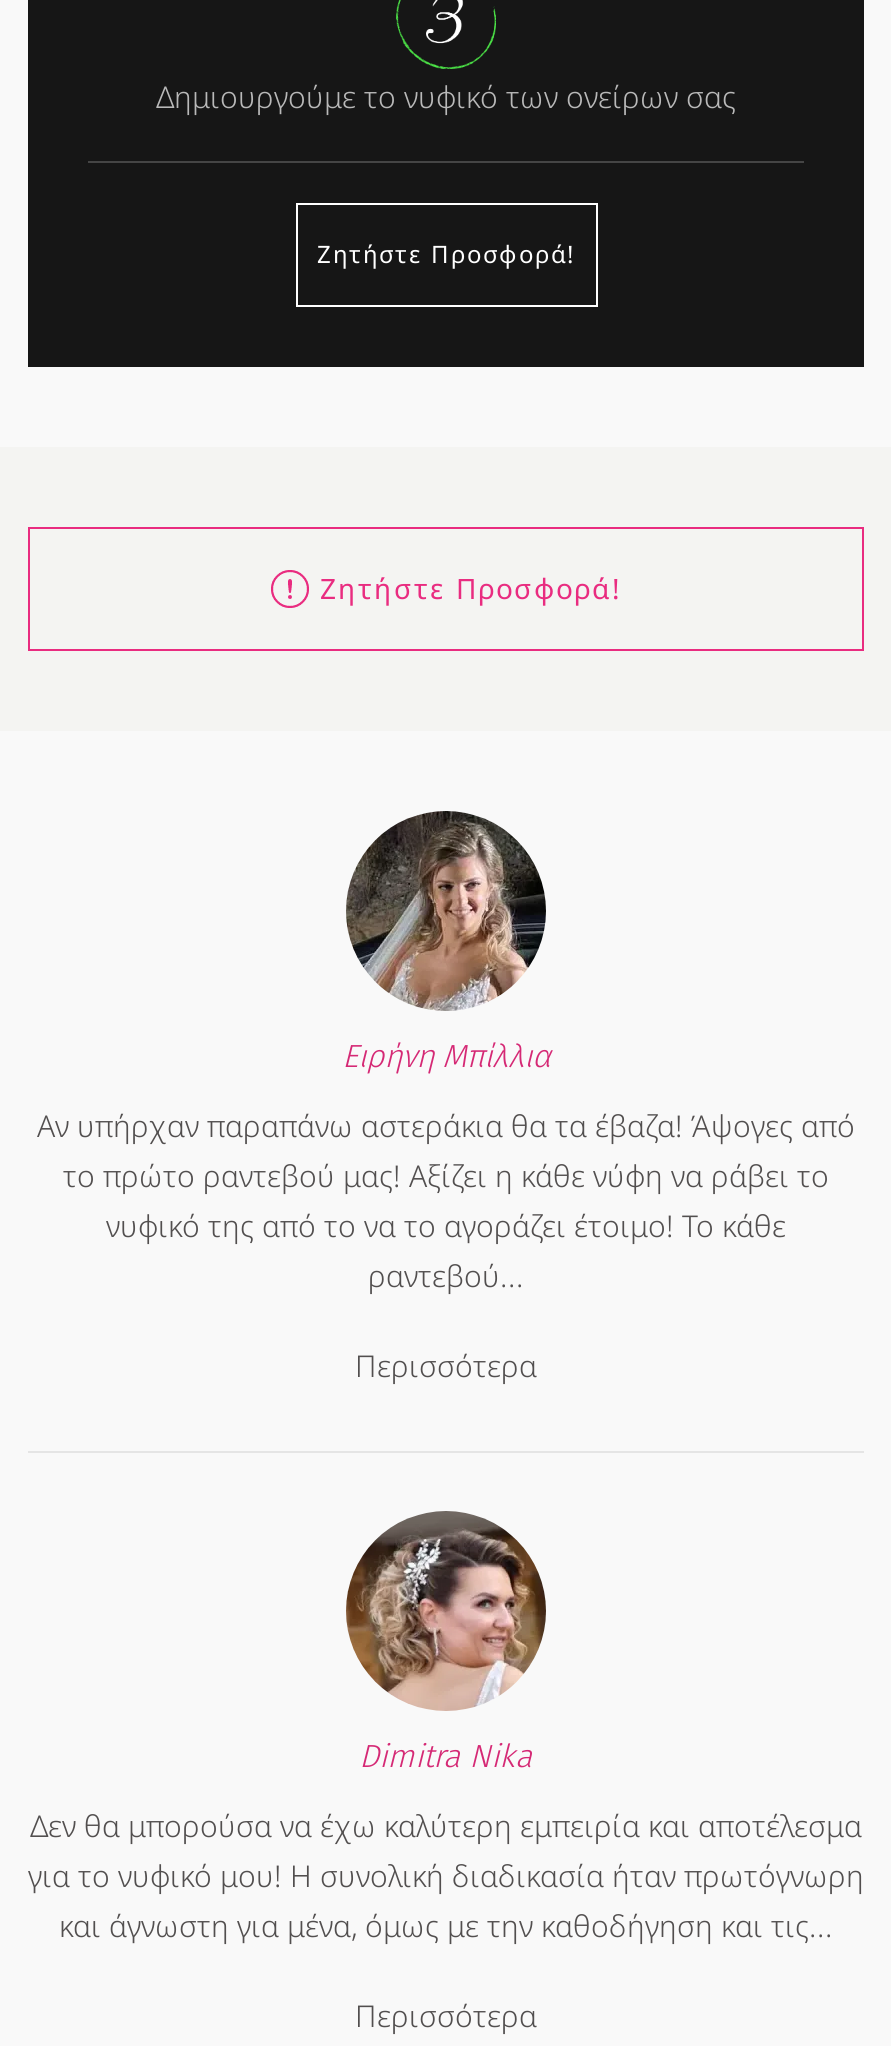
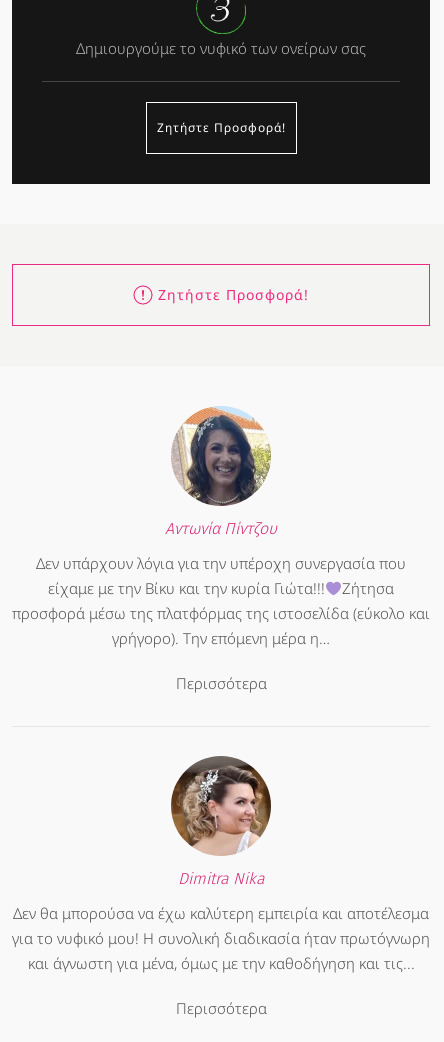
- [image]
- Ειρήνη Μπίλλια
+ [image]
+ Αντωνία Πίντζου

- Αν υπήρχαν παραπάνω αστεράκια θα τα έβαζα! Άψογες από
- το πρώτο ραντεβού μας! Αξίζει η κάθε νύφη να ράβει το
- νυφικό της από το να το αγοράζει έτοιμο! Το κάθε
- ραντεβού...
+ Δεν υπάρχουν λόγια για την υπέροχη συνεργασία που
+ είχαμε με την Βίκυ και την κυρία Γιώτα!!!
+ Ζήτησα
+ προσφορά μέσω της πλατφόρμας της ιστοσελίδα (εύκολο και
+ γρήγορο). Την επόμενη μέρα η…
